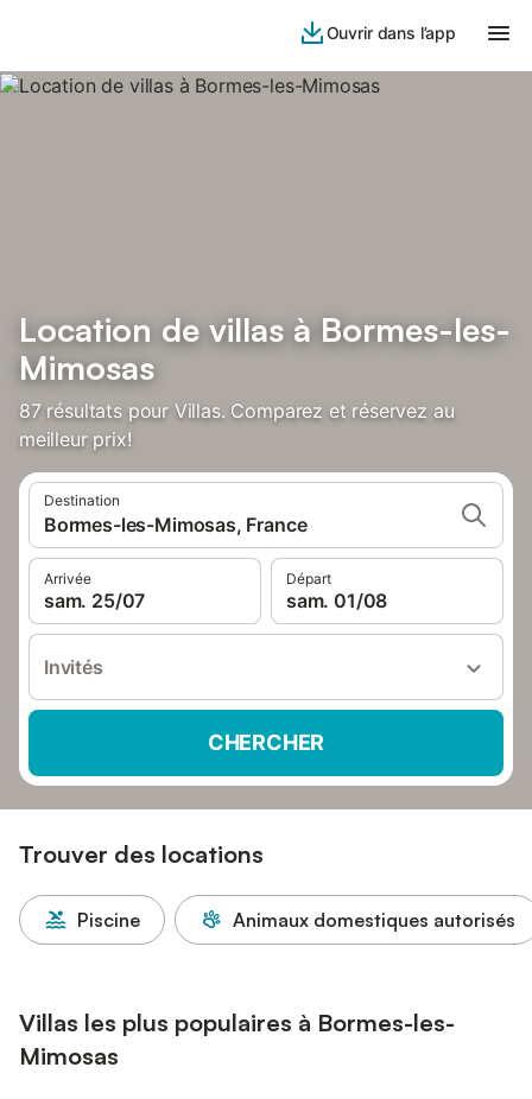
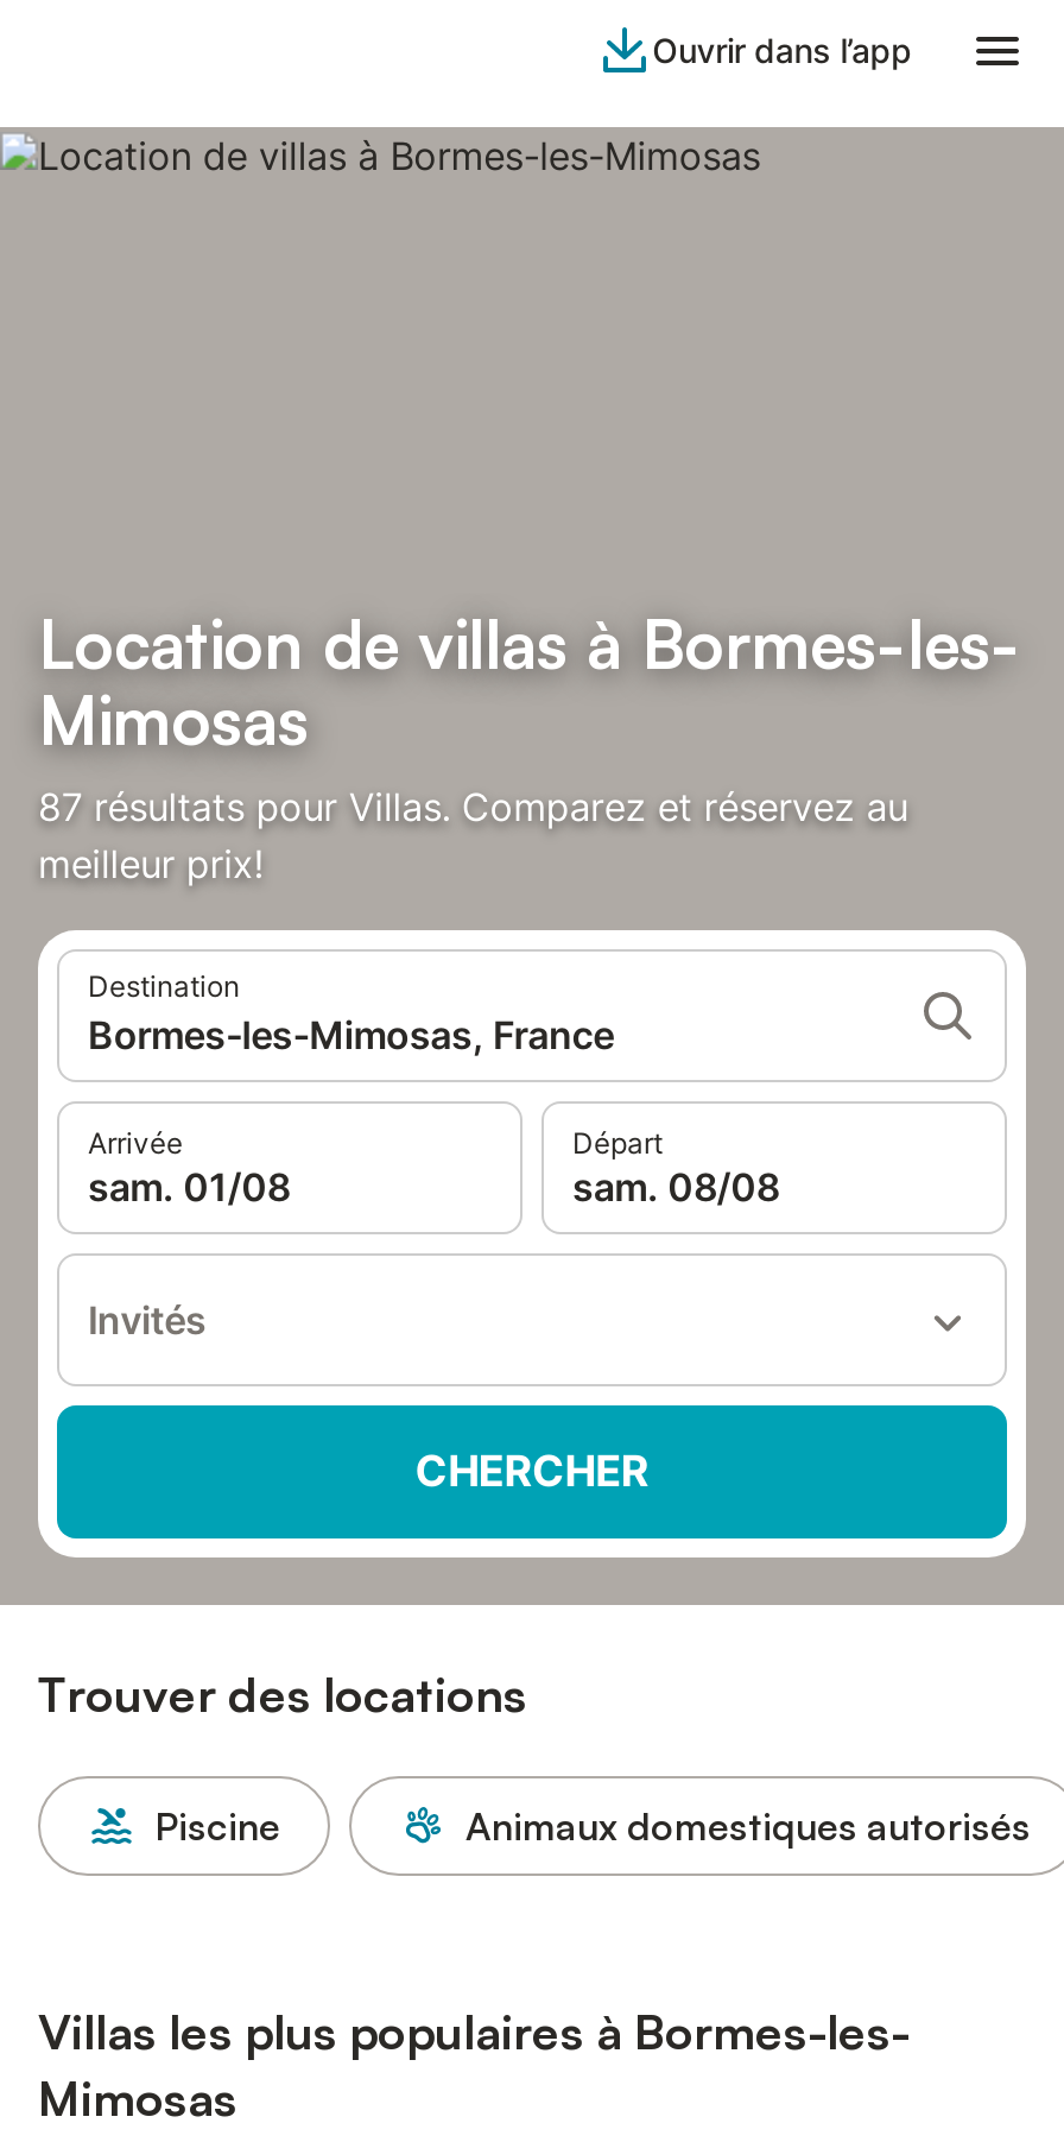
- sam. 25/07
+ sam. 01/08

- sam. 01/08
+ sam. 08/08
